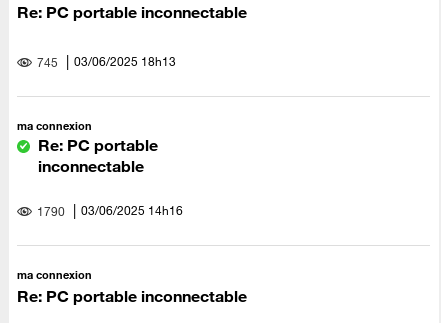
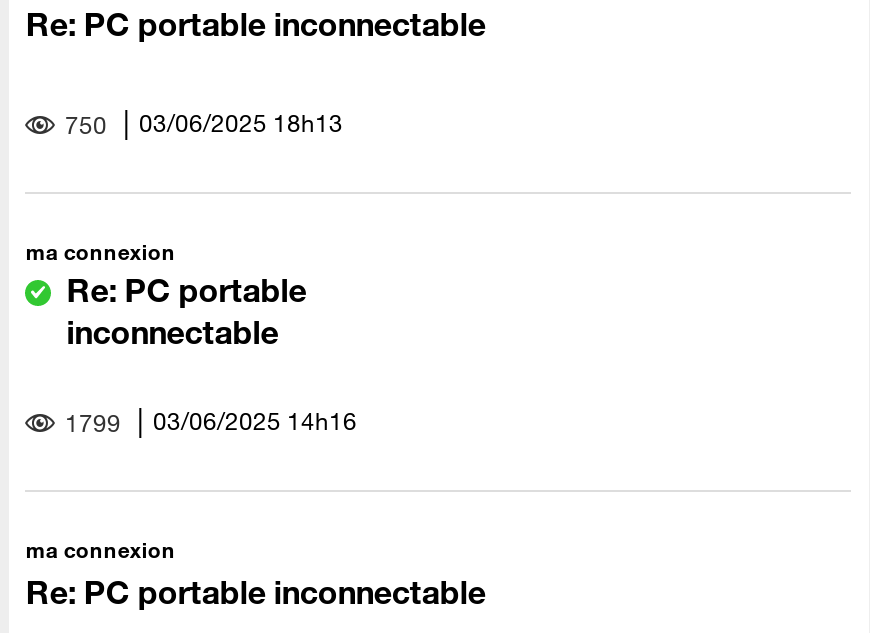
- 745 03/06/2025 18h13
+ 750 03/06/2025 18h13

- 1790 03/06/2025 14h16
+ 1799 03/06/2025 14h16
